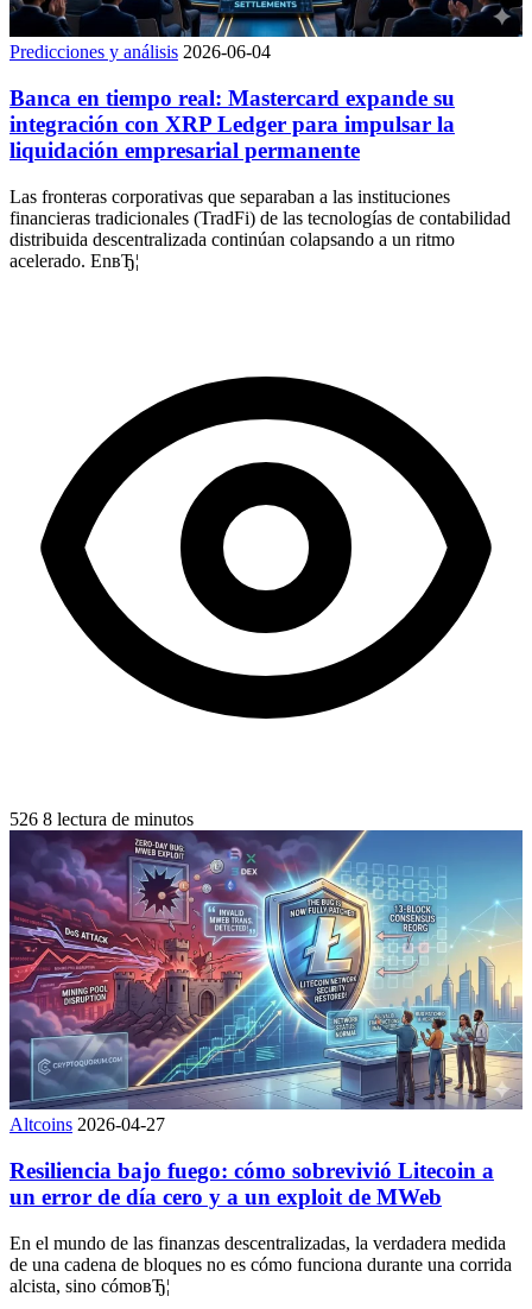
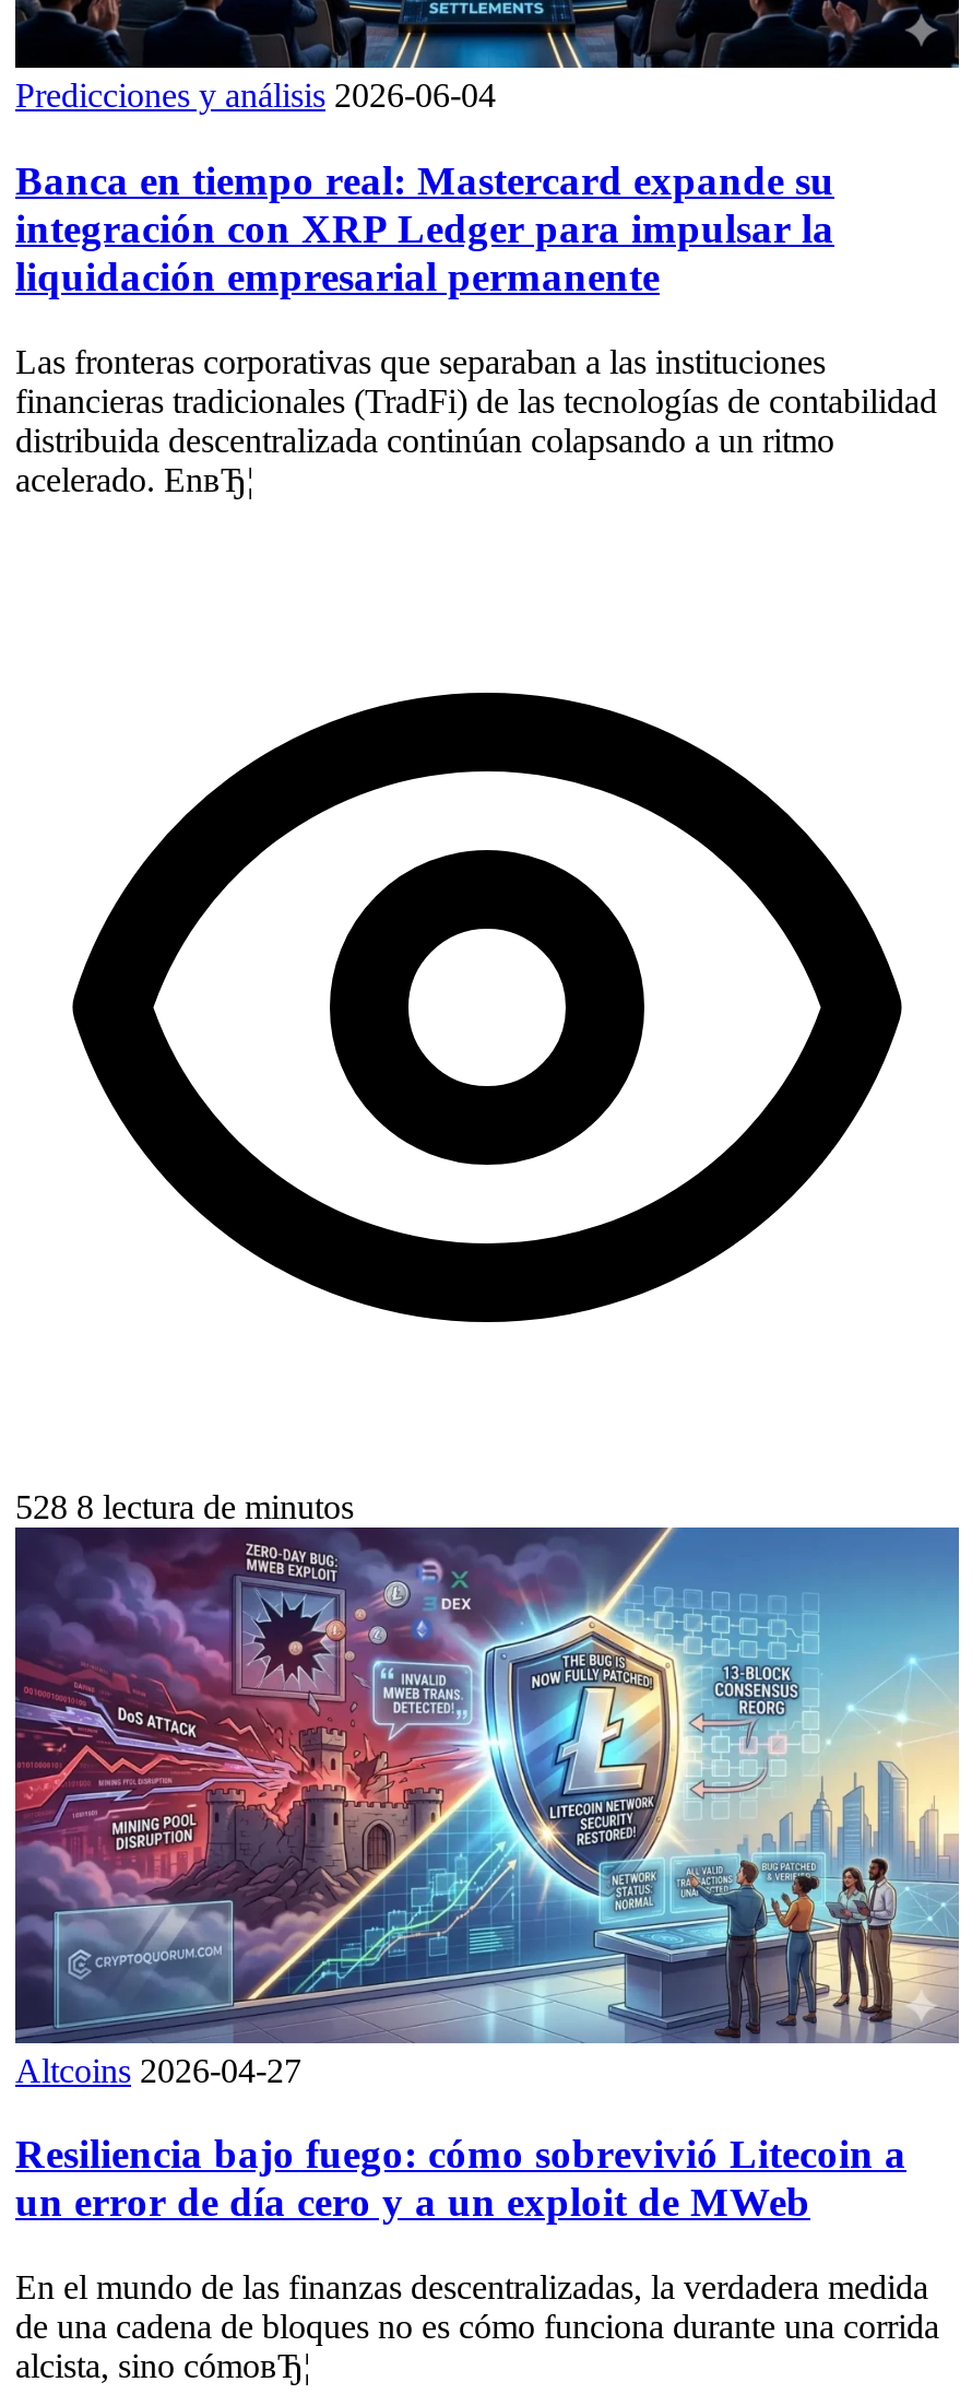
- 526 8 lectura de minutos
+ 528 8 lectura de minutos
